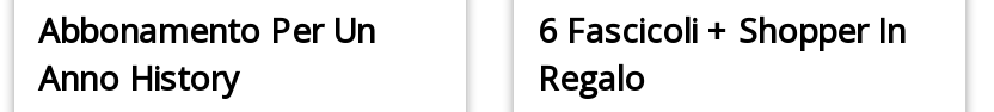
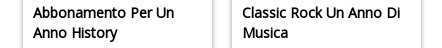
- 6 Fascicoli + Shopper In
- Regalo
+ Classic Rock Un Anno Di
+ Musica
